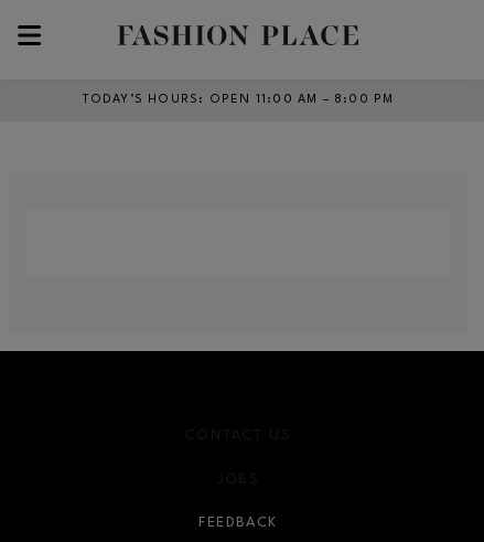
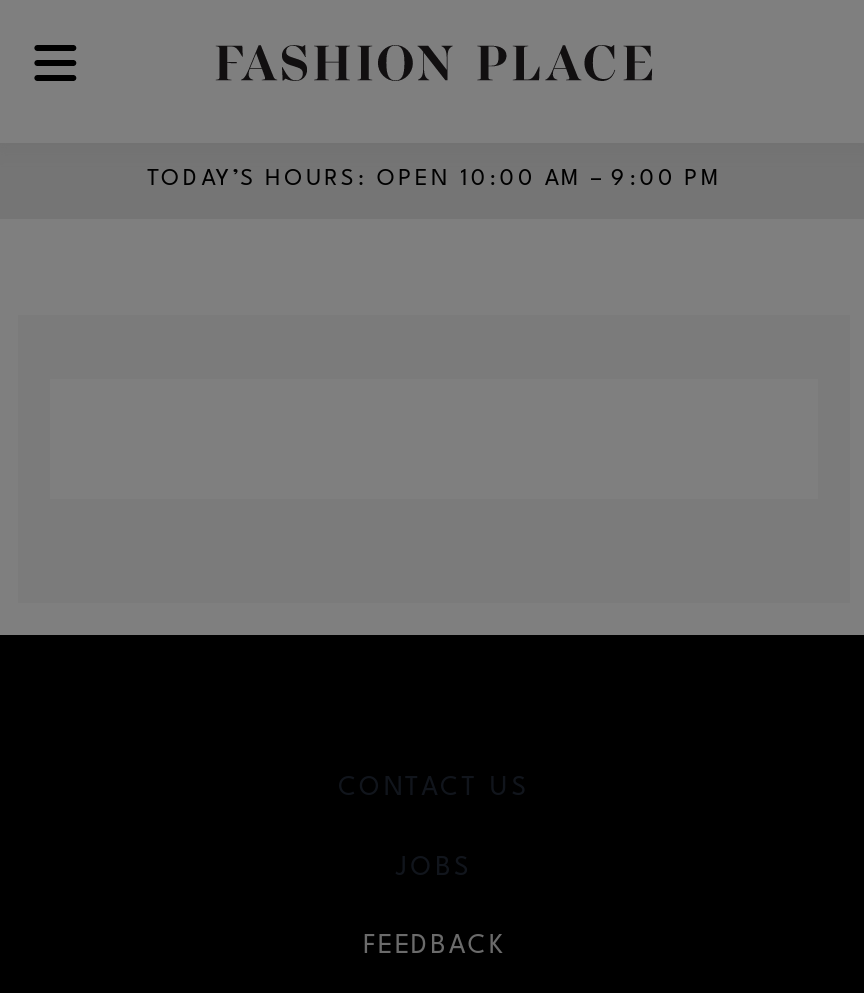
- TODAY’S HOURS: OPEN 11:00 AM – 8:00 PM
+ TODAY’S HOURS: OPEN 10:00 AM – 9:00 PM
